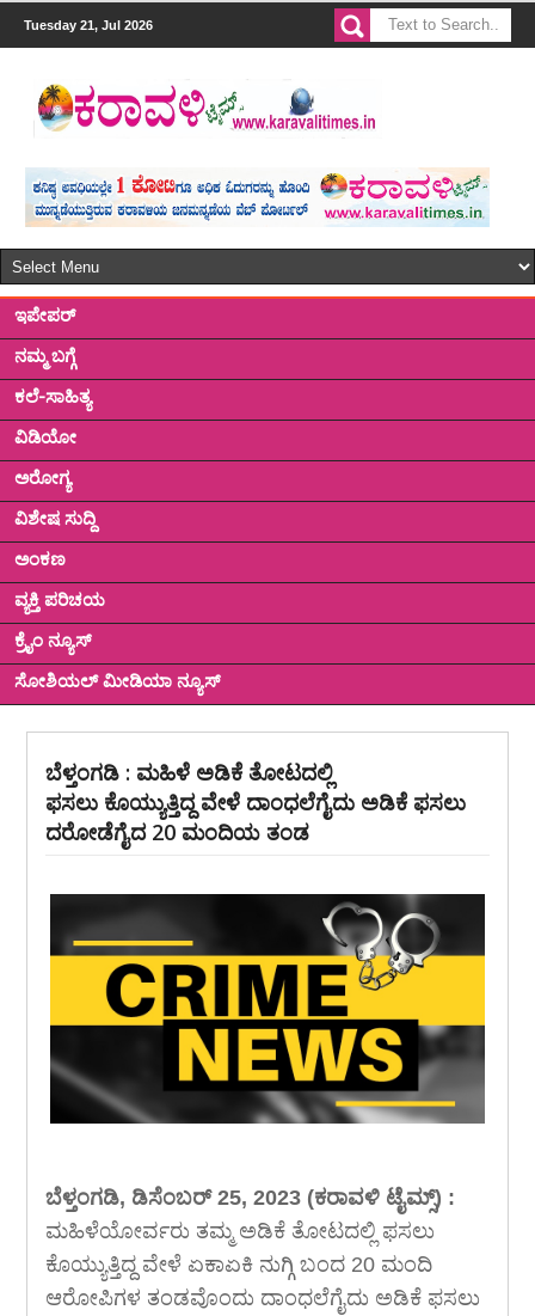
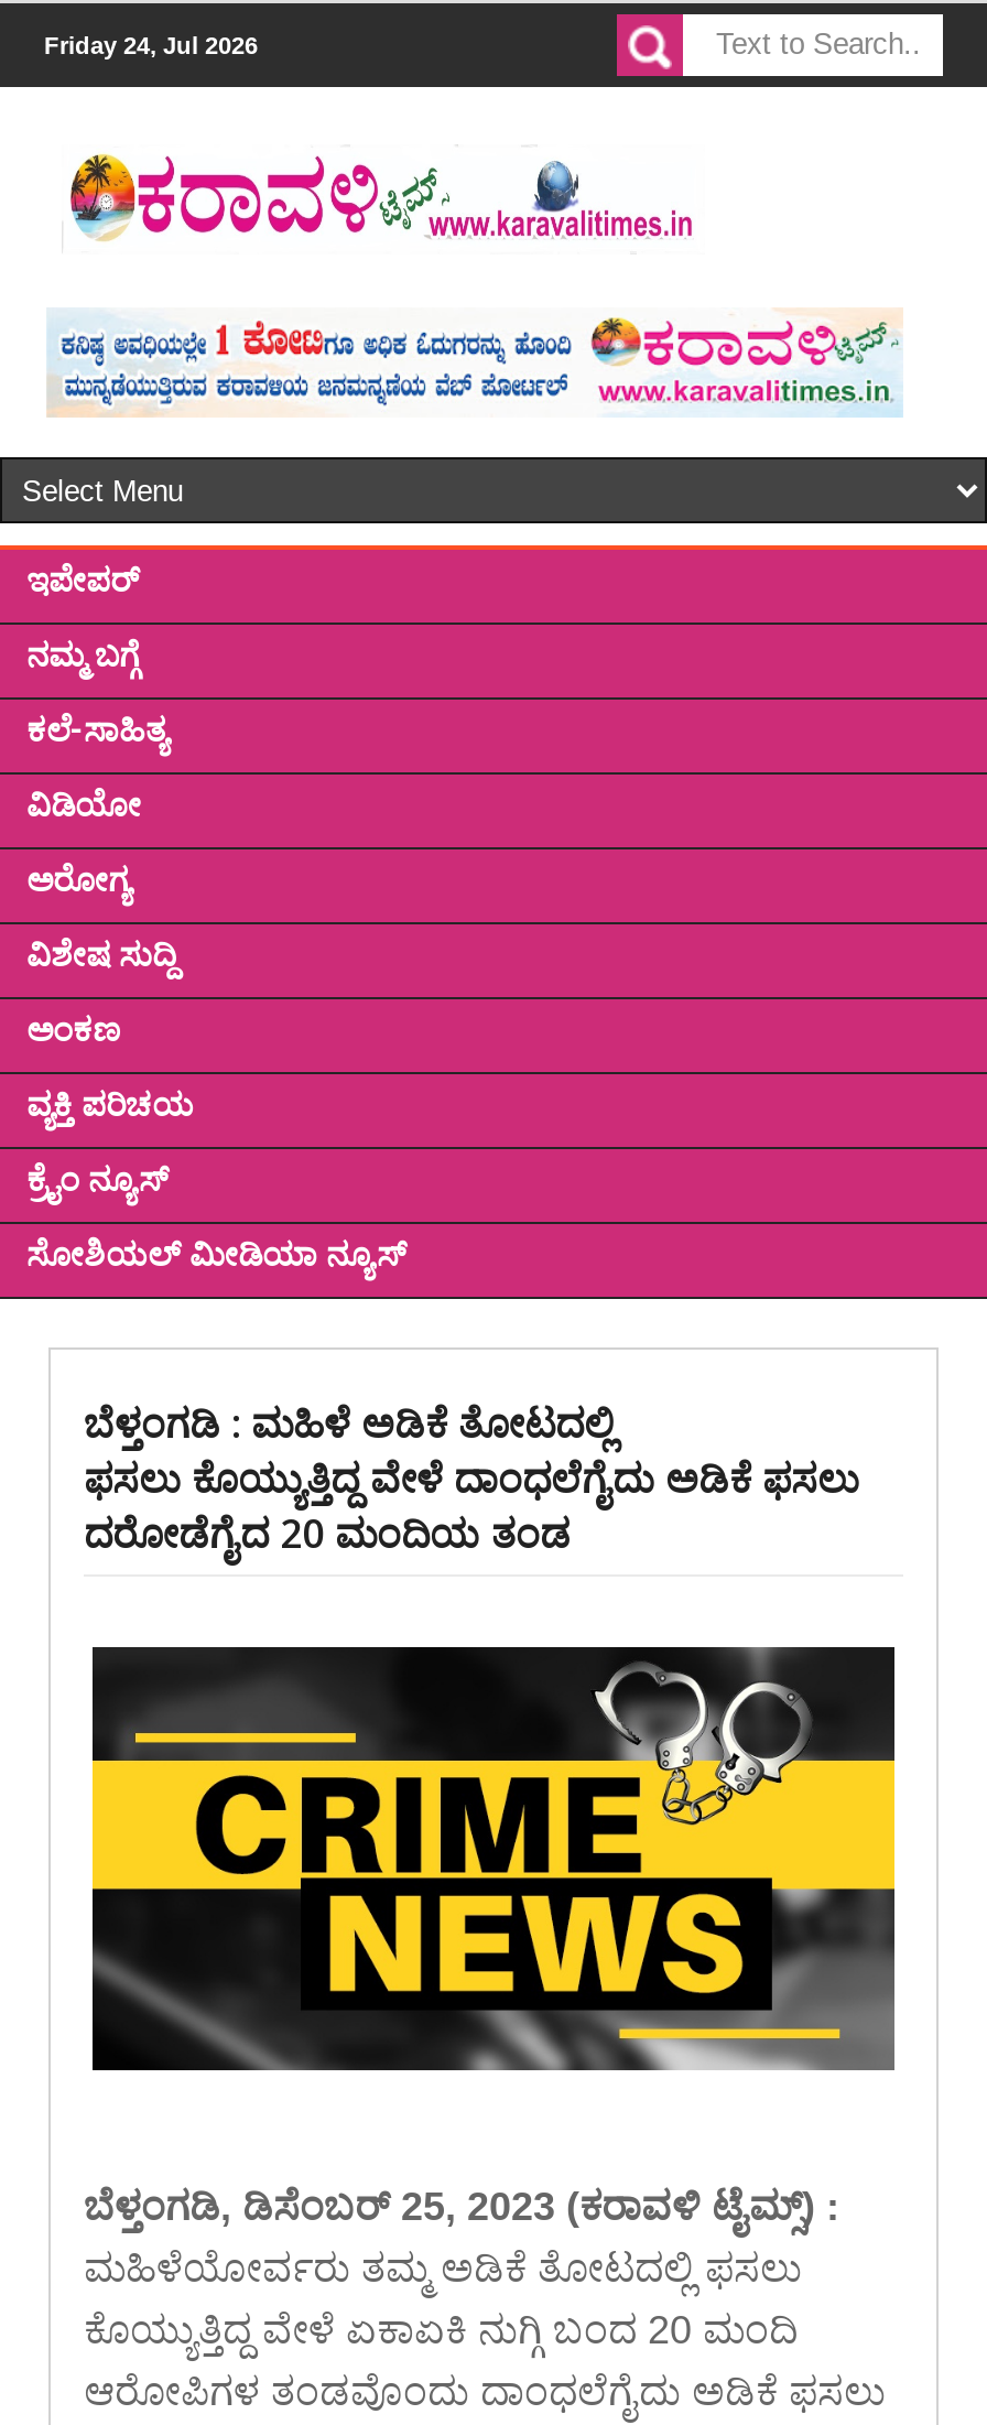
- Tuesday 21, Jul 2026
+ Friday 24, Jul 2026
